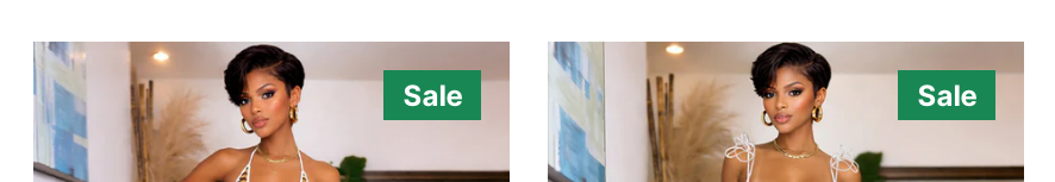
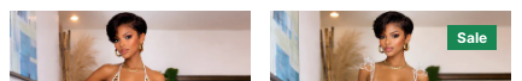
- Sale
